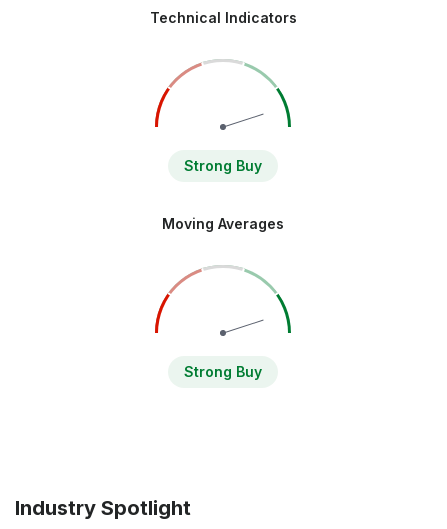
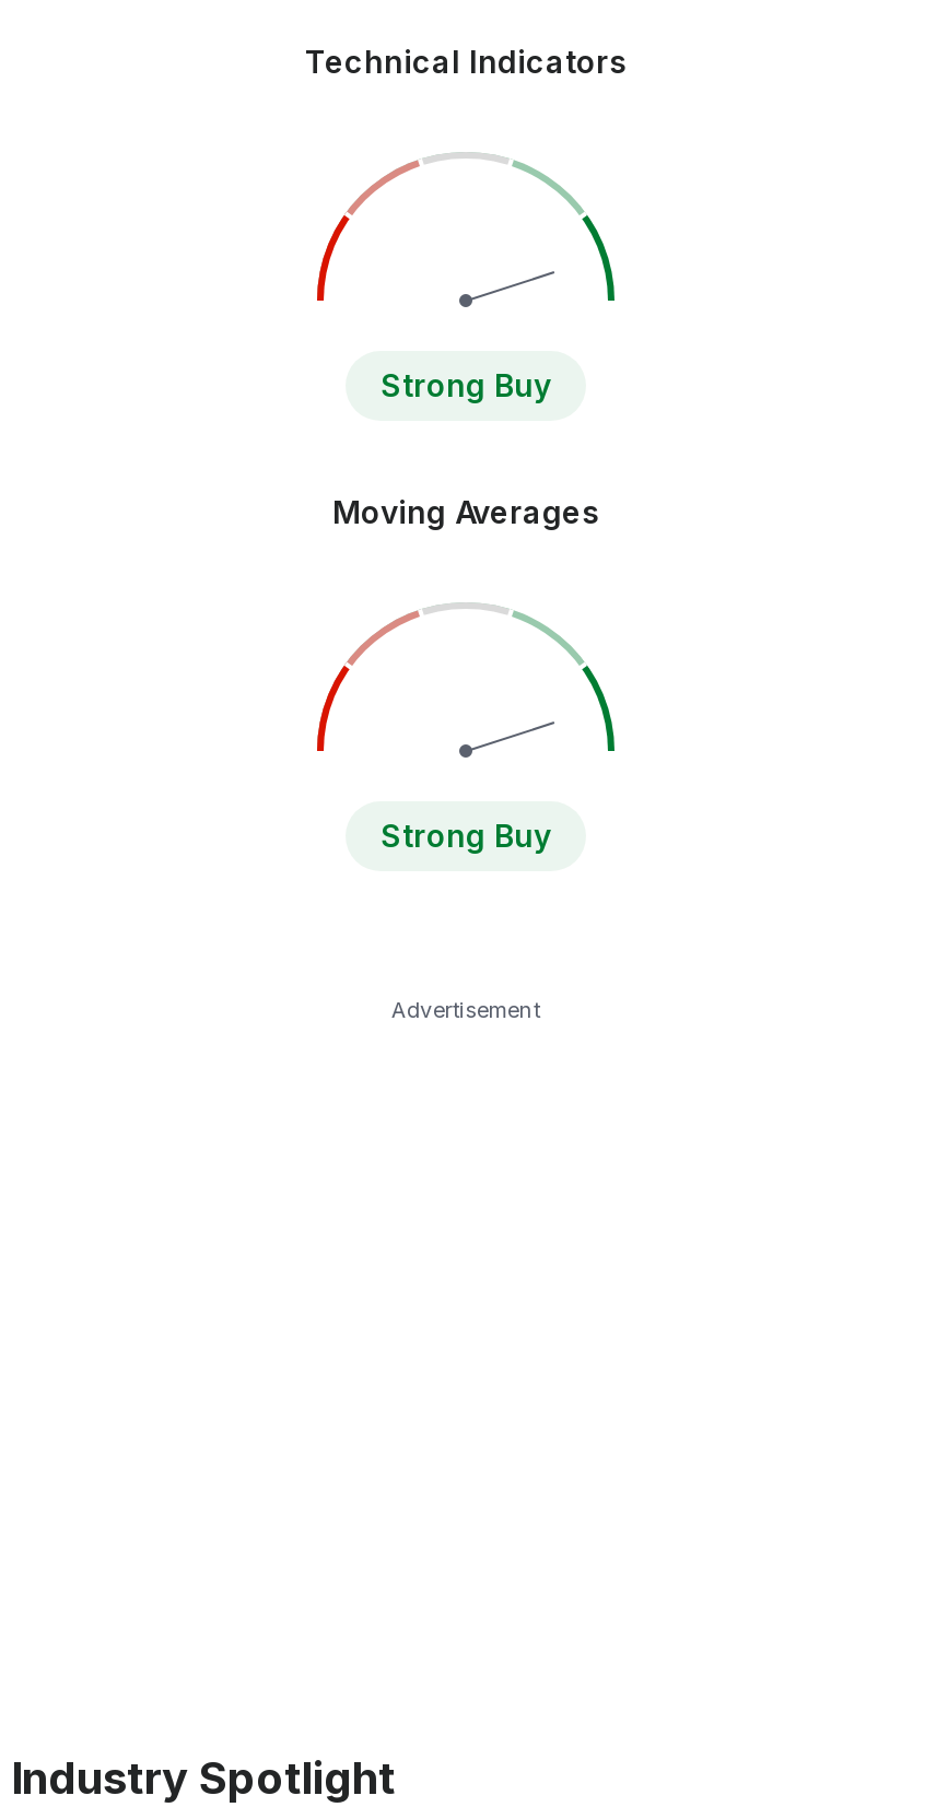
+ Advertisement
